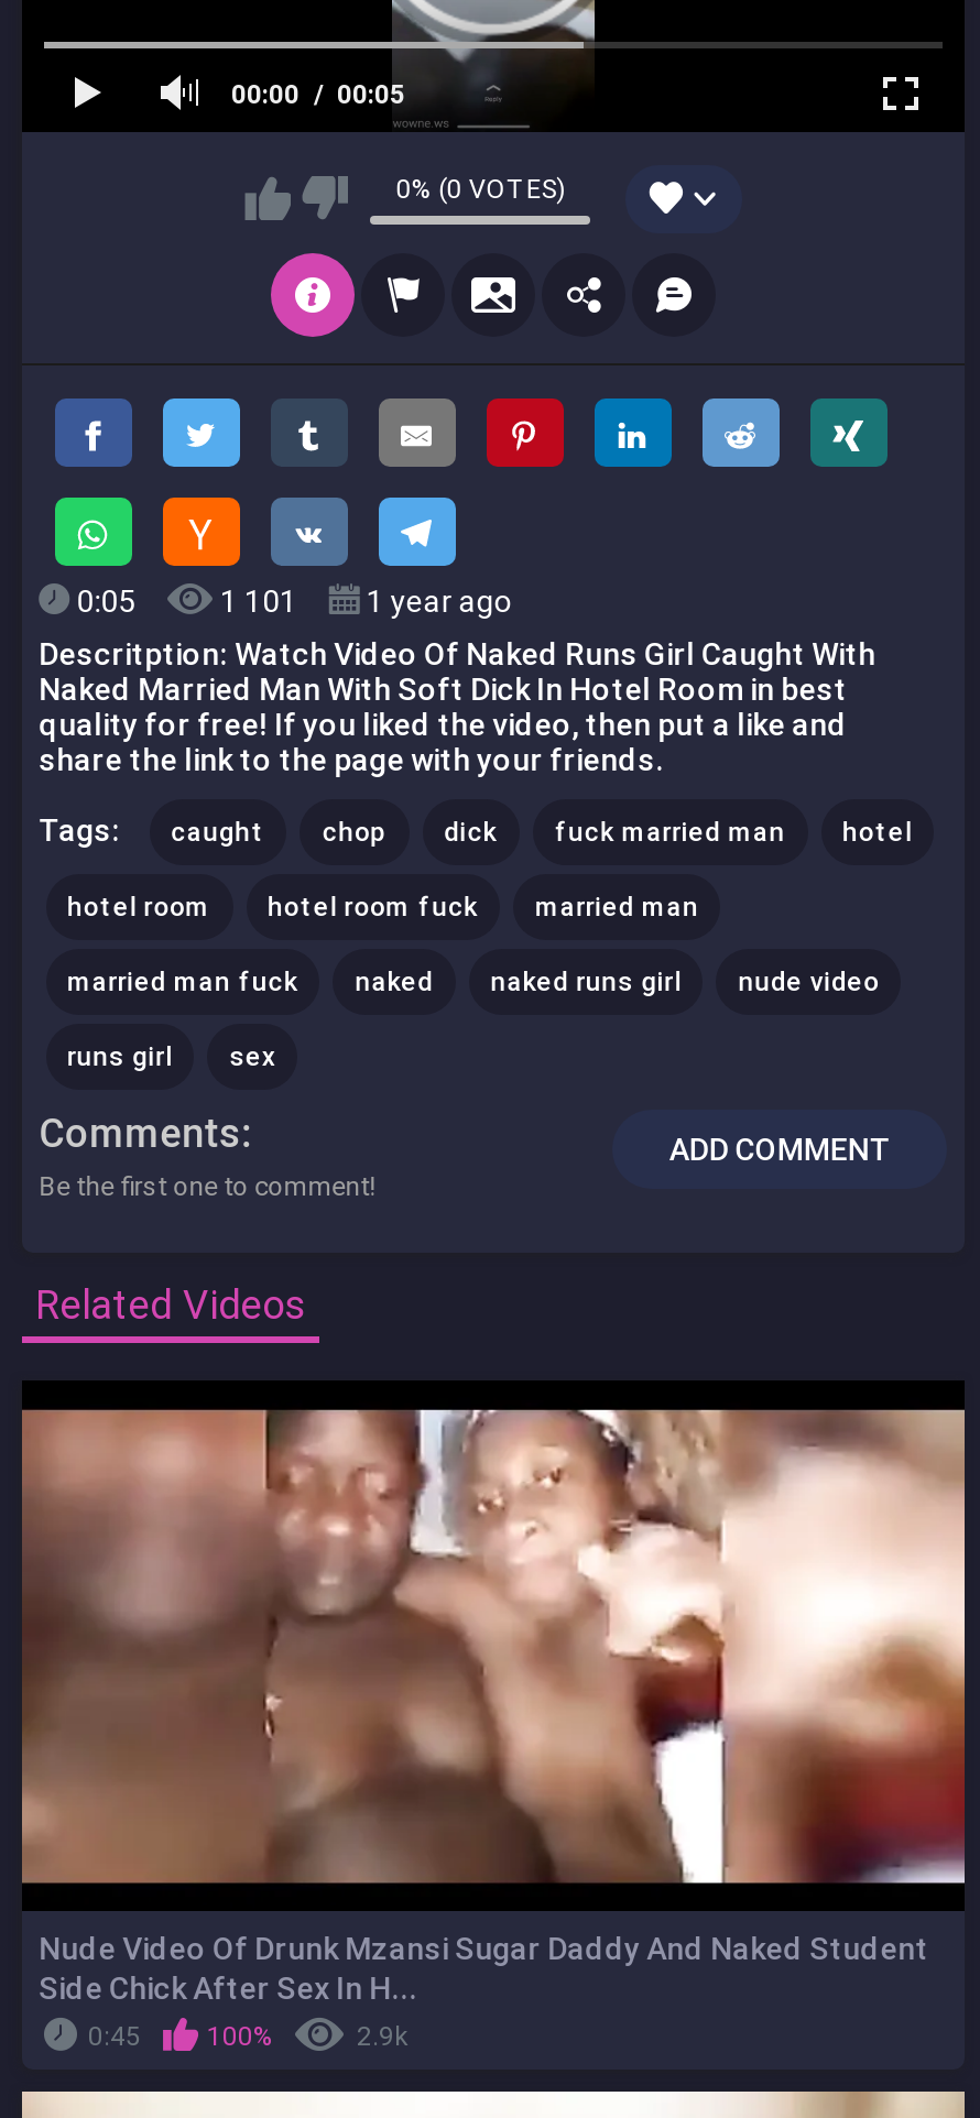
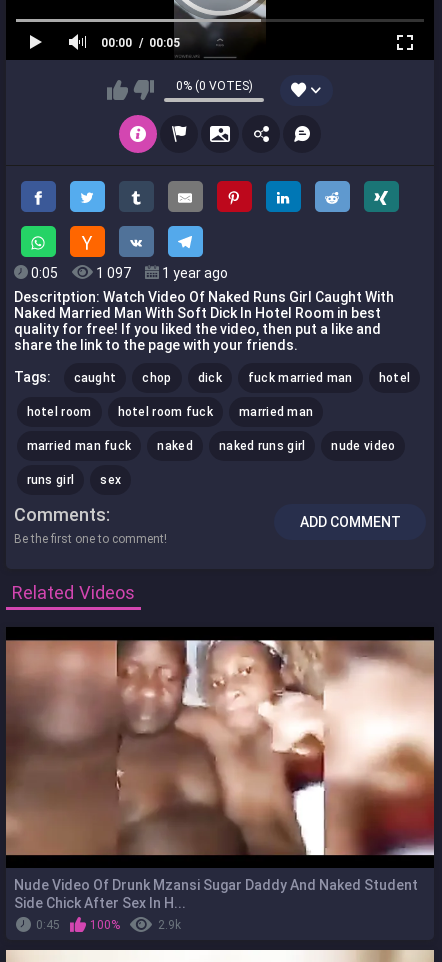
- 1 101 1 year ago
+ 1 097 1 year ago
